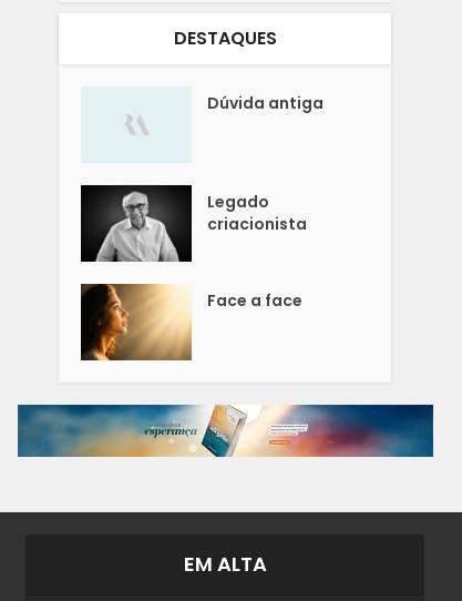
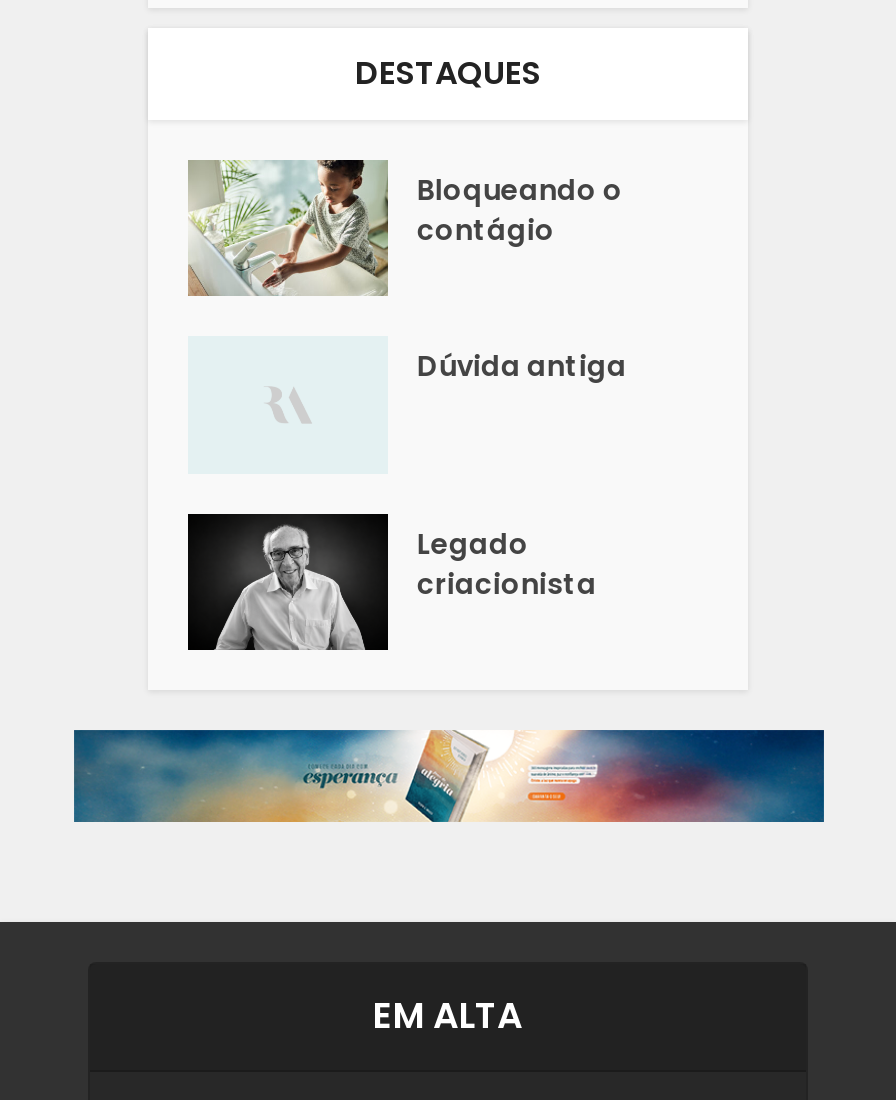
+ [image]
+ Bloqueando o
+ contágio

moved down: Dúvida antiga | Legado | criacionista

- [image]
- Face a face
